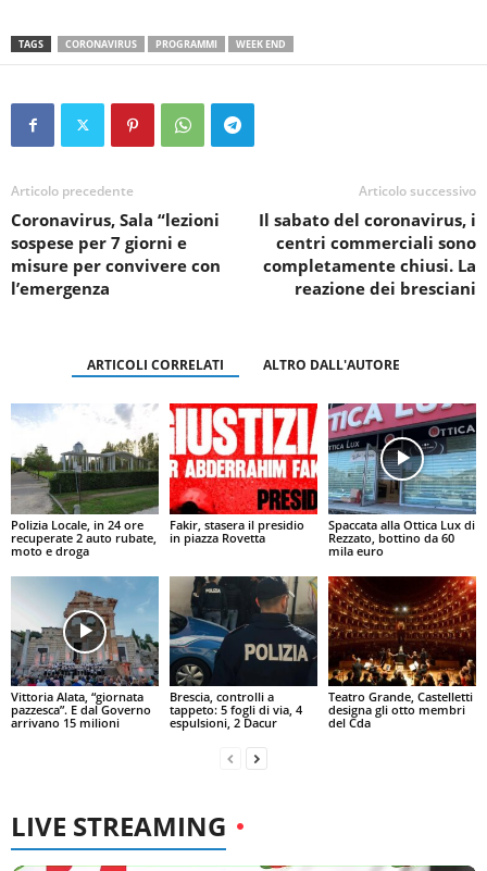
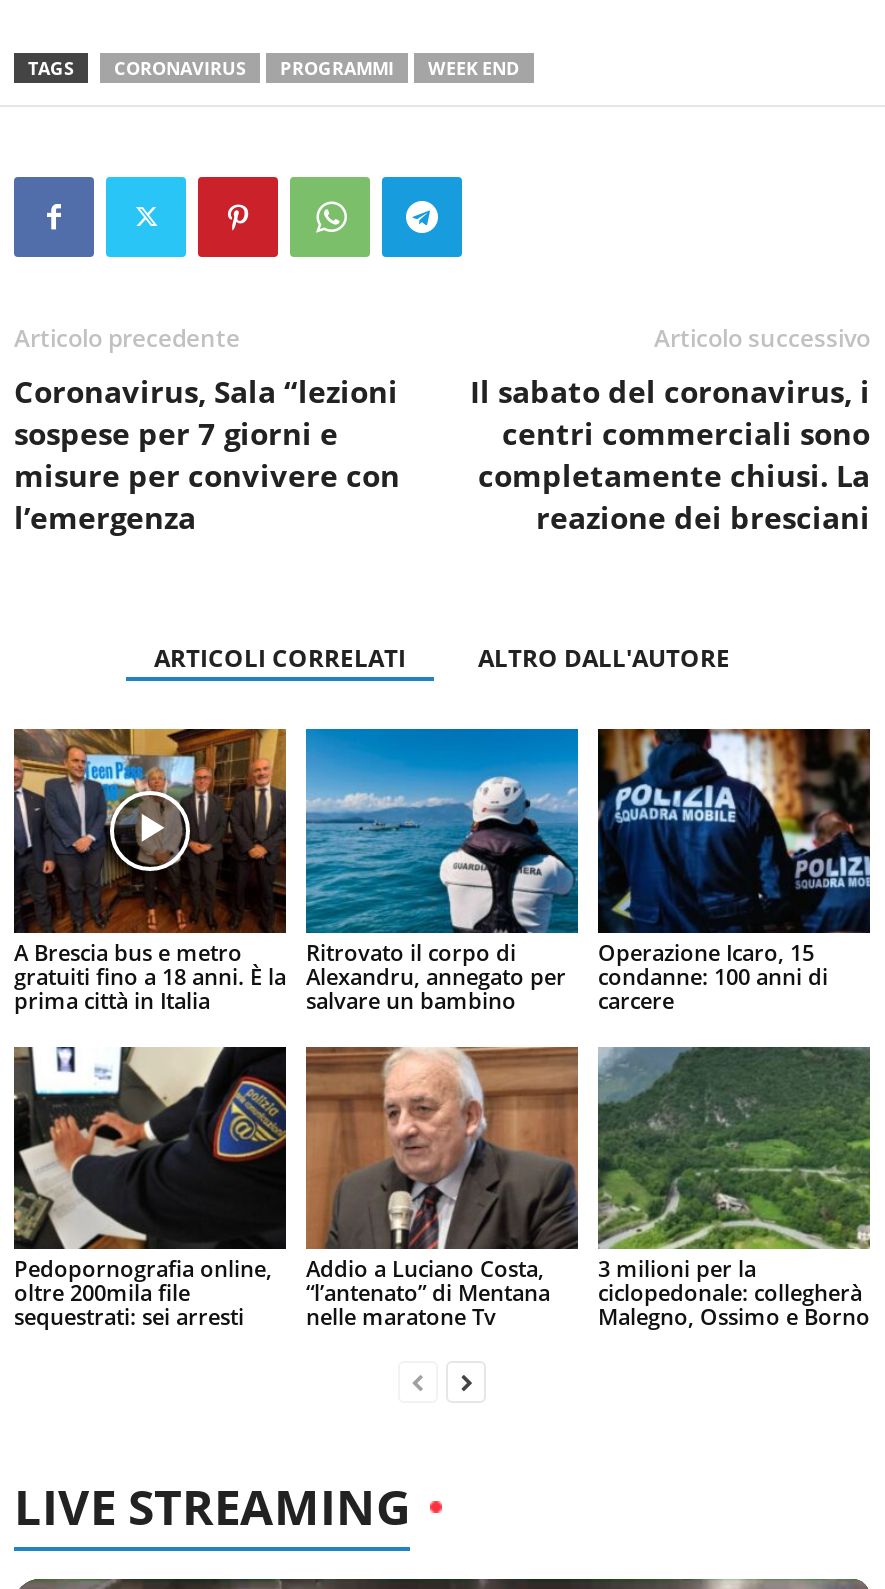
- [image]
- Polizia Locale, in 24 ore
- recuperate 2 auto rubate,
- moto e droga
+ [image]
+ A Brescia bus e metro
+ gratuiti fino a 18 anni. È la
+ prima città in Italia

- [image]
- Fakir, stasera il presidio
- in piazza Rovetta
+ [image]
+ Ritrovato il corpo di
+ Alexandru, annegato per
+ salvare un bambino

- [image]
- Spaccata alla Ottica Lux di
- Rezzato, bottino da 60
- mila euro
+ [image]
+ Operazione Icaro, 15
+ condanne: 100 anni di
+ carcere

- [image]
- Vittoria Alata, “giornata
- pazzesca”. E dal Governo
- arrivano 15 milioni
+ [image]
+ Pedopornografia online,
+ oltre 200mila file
+ sequestrati: sei arresti

- [image]
- Brescia, controlli a
- tappeto: 5 fogli di via, 4
- espulsioni, 2 Dacur
+ [image]
+ Addio a Luciano Costa,
+ “l’antenato” di Mentana
+ nelle maratone Tv

- [image]
- Teatro Grande, Castelletti
- designa gli otto membri
- del Cda
+ [image]
+ 3 milioni per la
+ ciclopedonale: collegherà
+ Malegno, Ossimo e Borno
